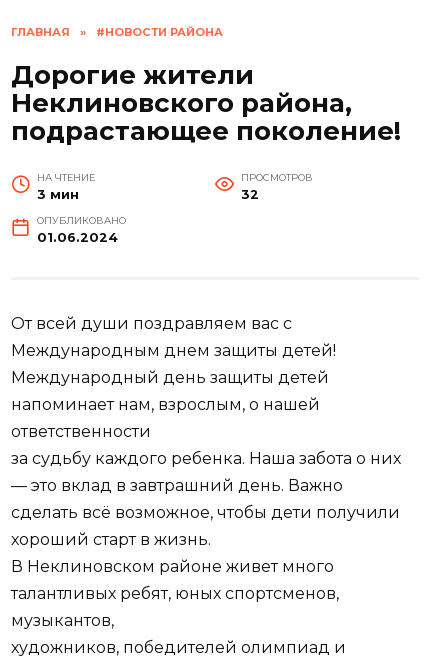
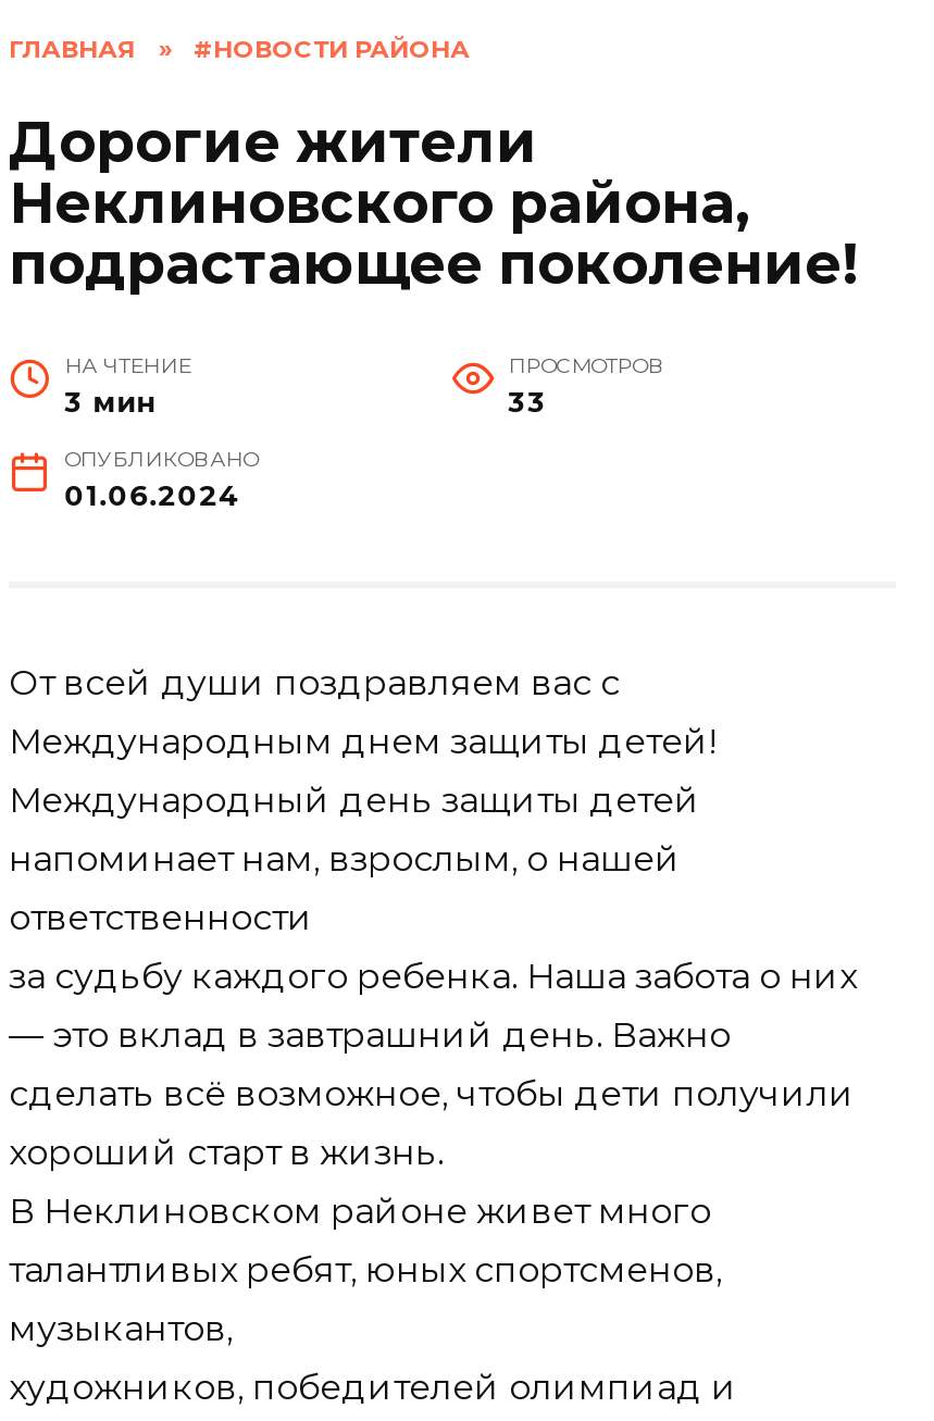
- 32
+ 33
